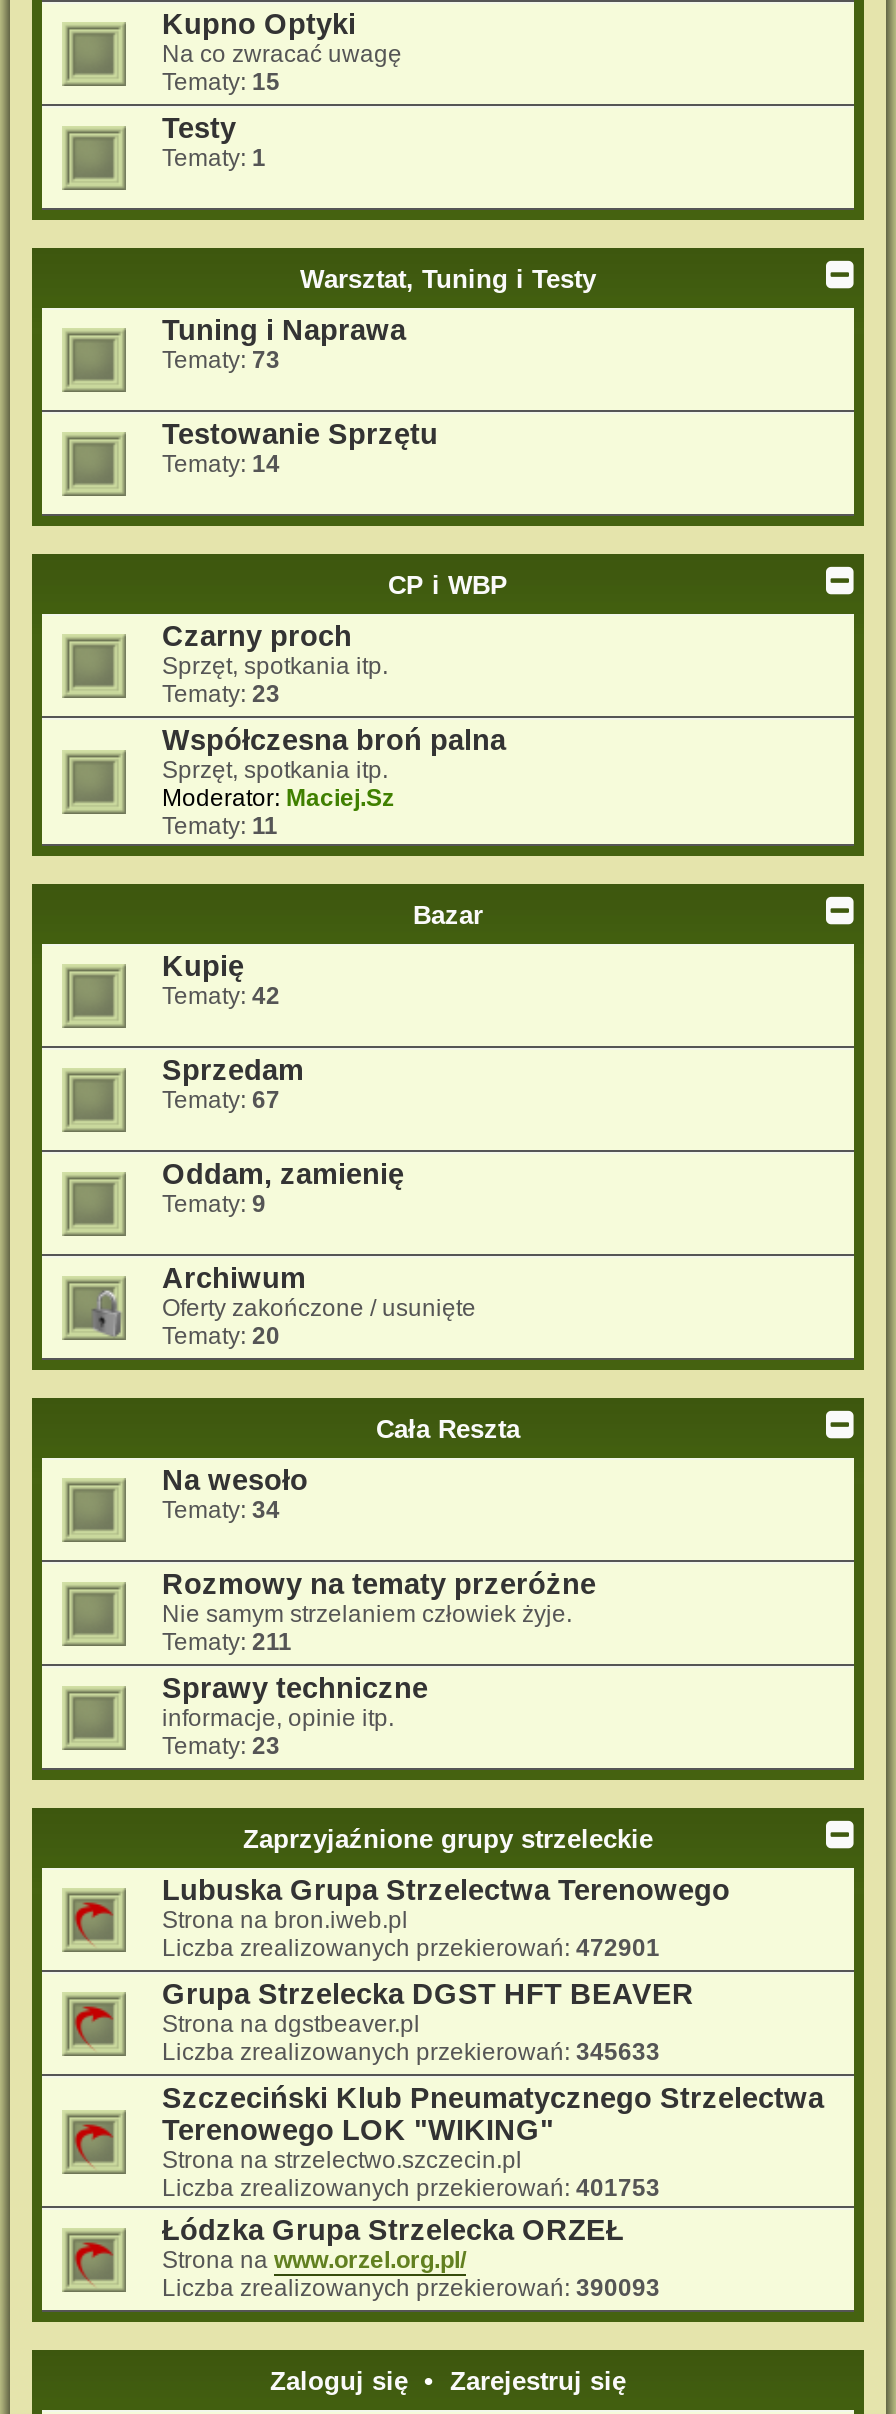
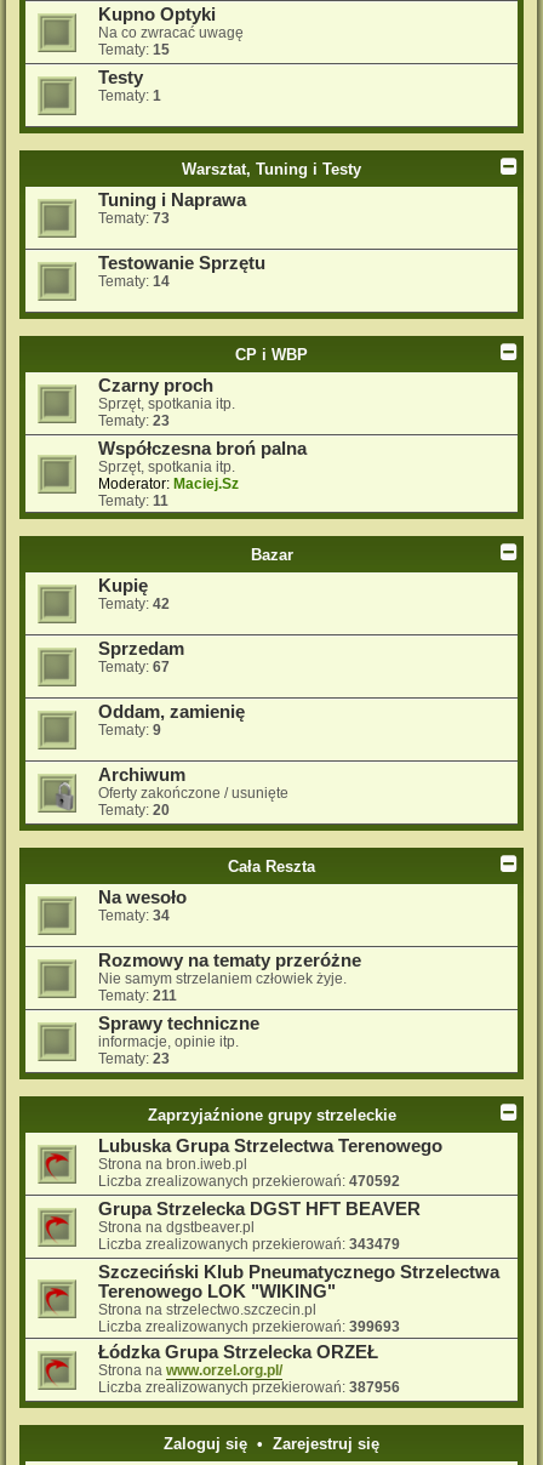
- Liczba zrealizowanych przekierowań: 472901
+ Liczba zrealizowanych przekierowań: 470592

- Liczba zrealizowanych przekierowań: 345633
+ Liczba zrealizowanych przekierowań: 343479

- Liczba zrealizowanych przekierowań: 401753
+ Liczba zrealizowanych przekierowań: 399693

- Liczba zrealizowanych przekierowań: 390093
+ Liczba zrealizowanych przekierowań: 387956
